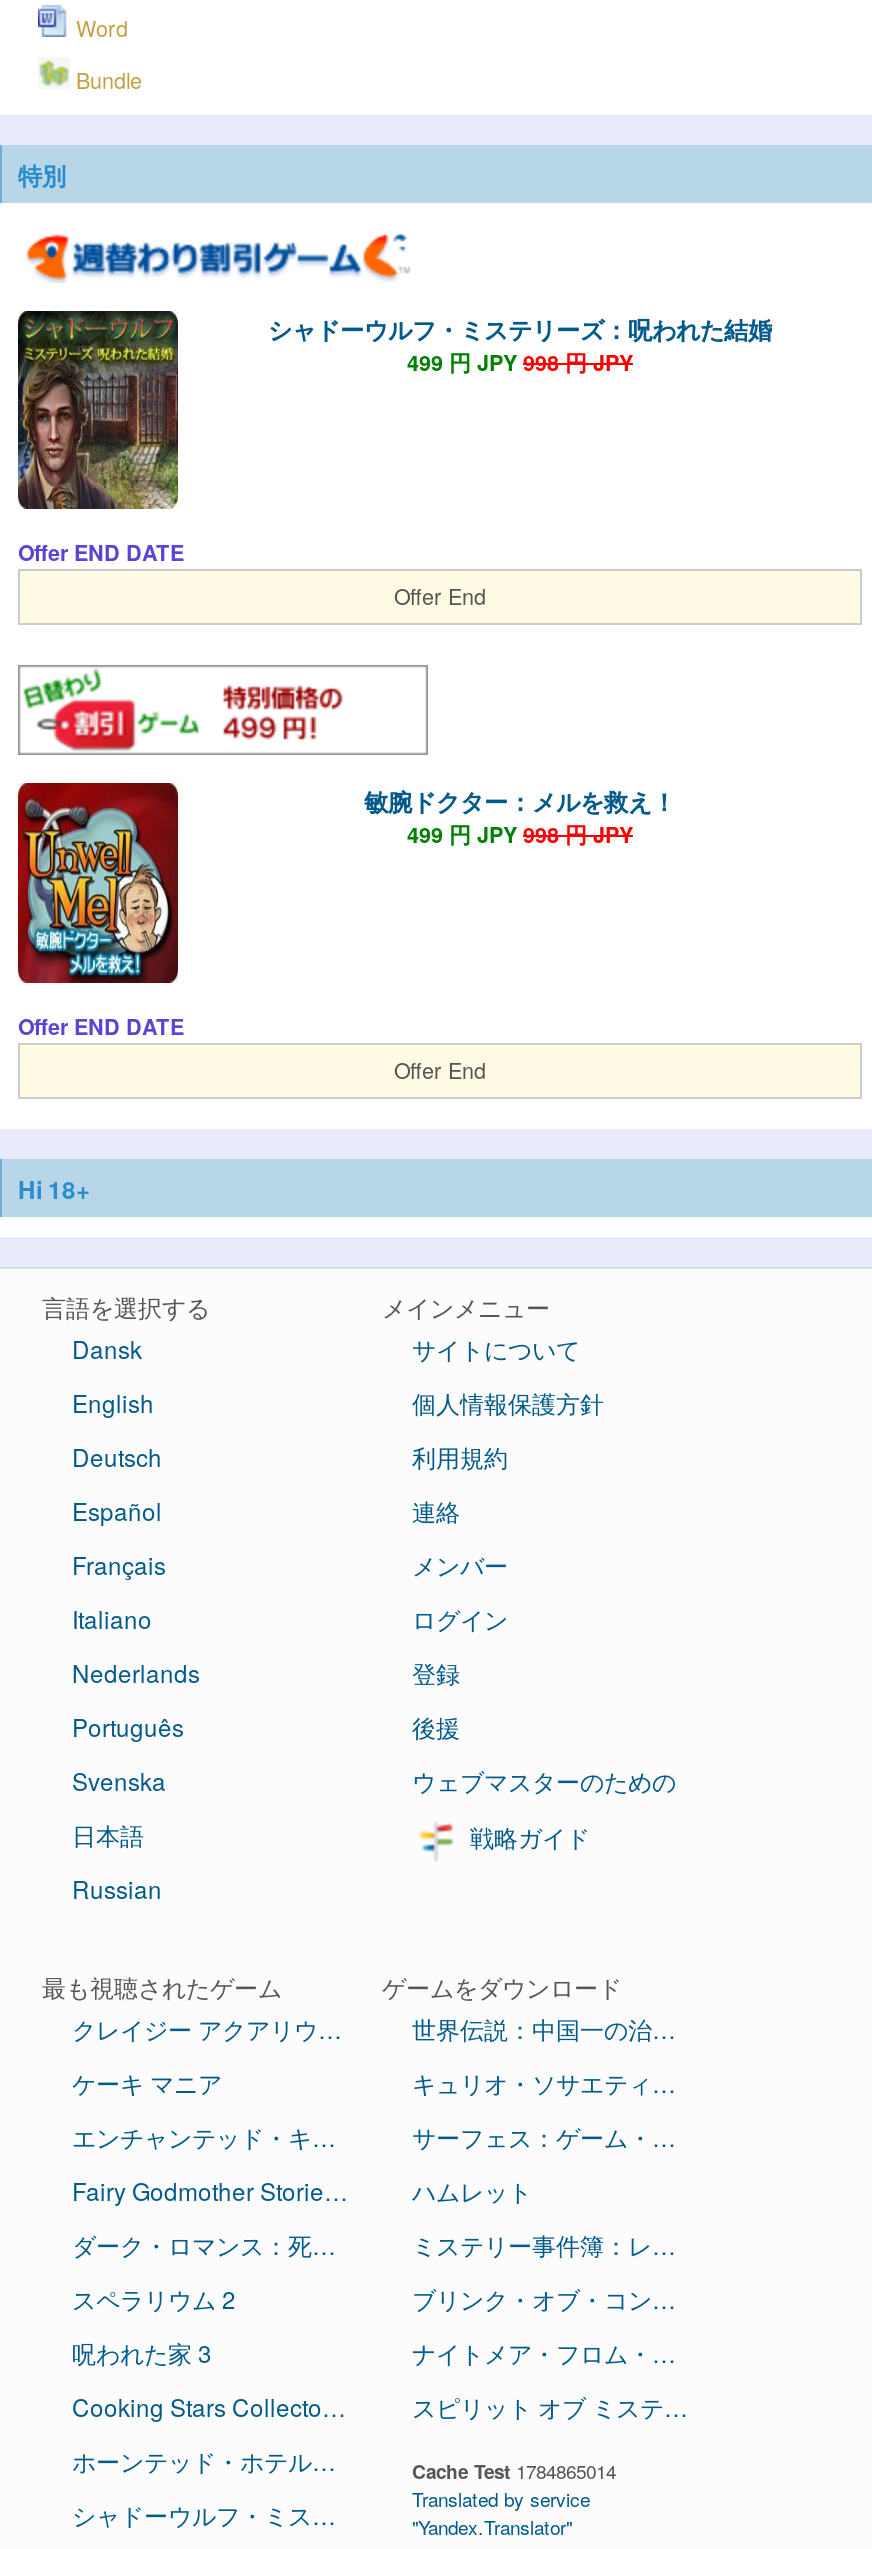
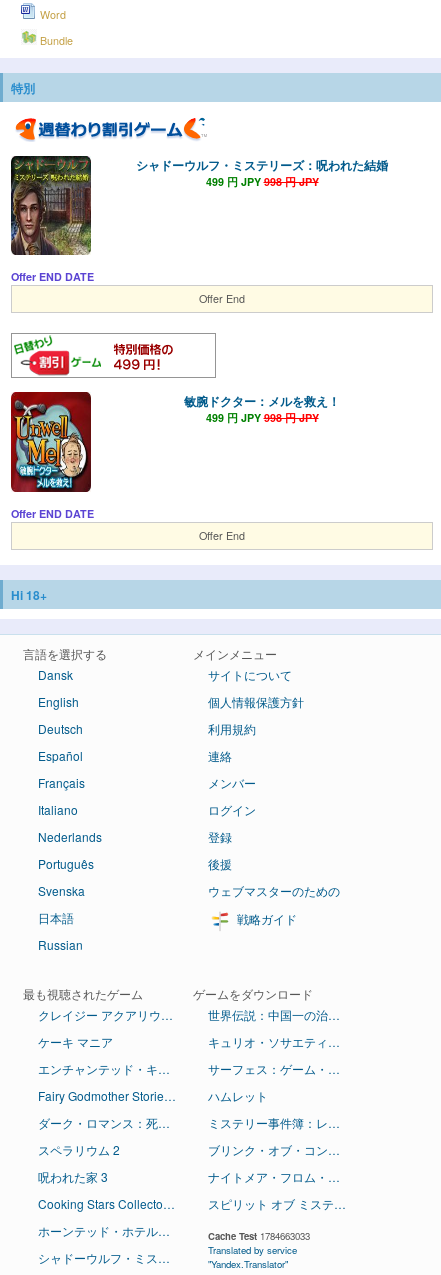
- Cache Test 1784865014
+ Cache Test 1784663033
